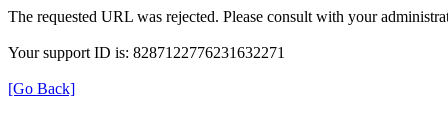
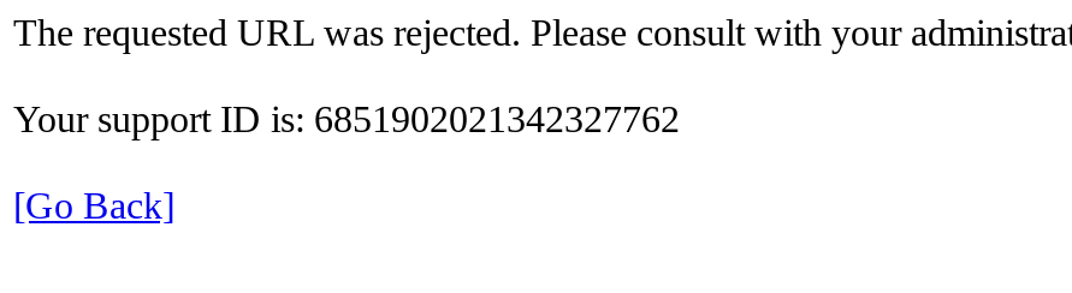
- Your support ID is: 8287122776231632271
+ Your support ID is: 6851902021342327762
